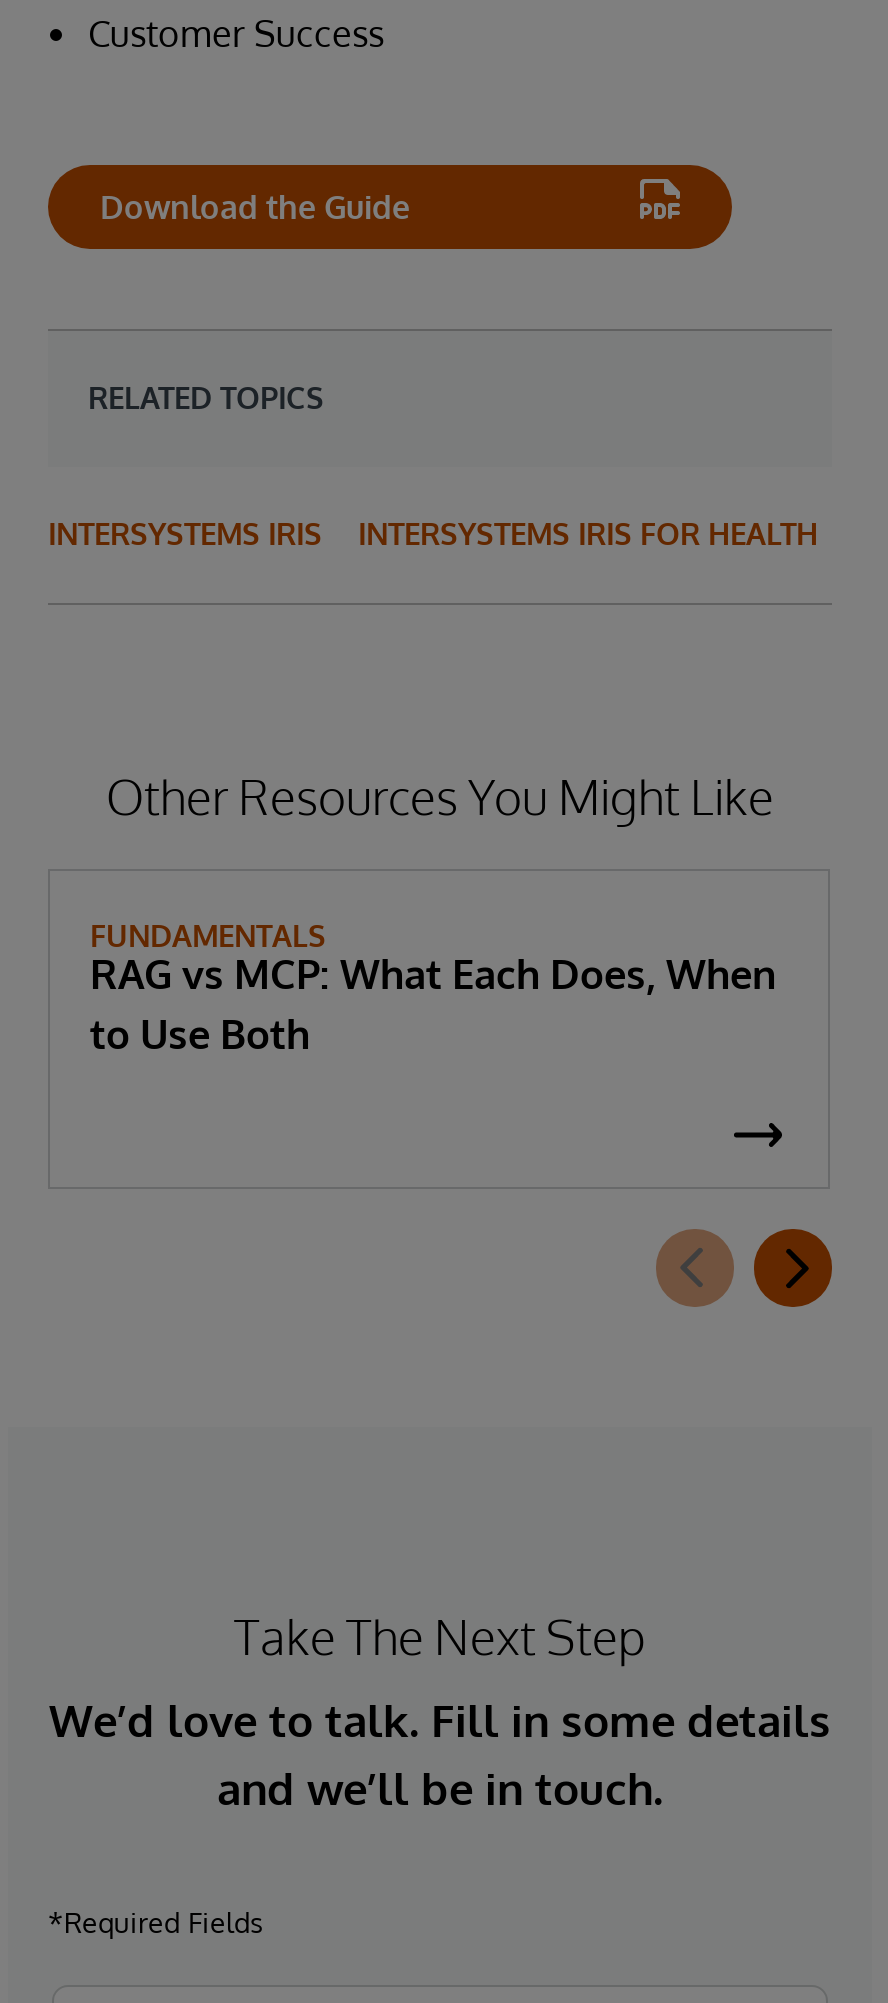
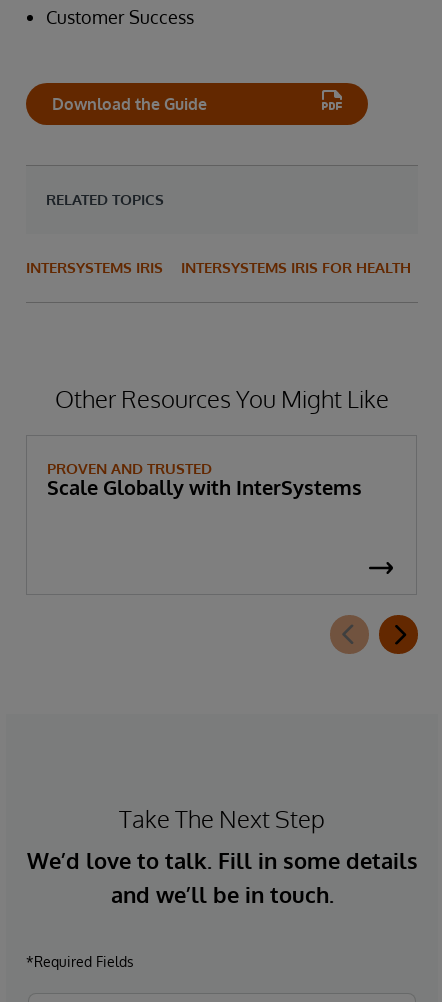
- FUNDAMENTALS
- RAG vs MCP: What Each Does, When
- to Use Both
+ PROVEN AND TRUSTED
+ Scale Globally with InterSystems
